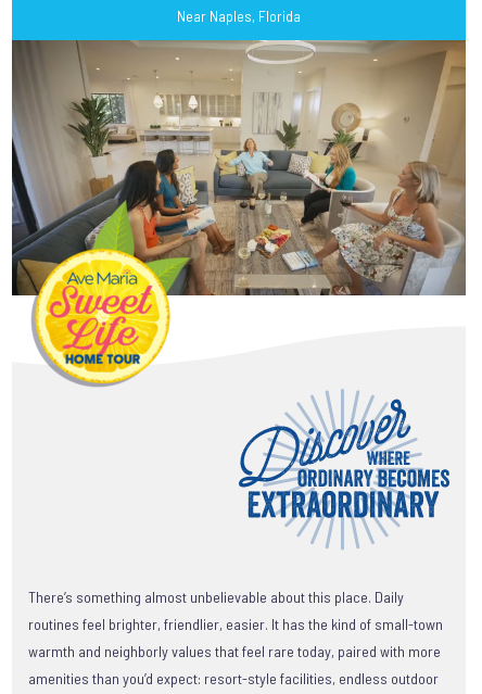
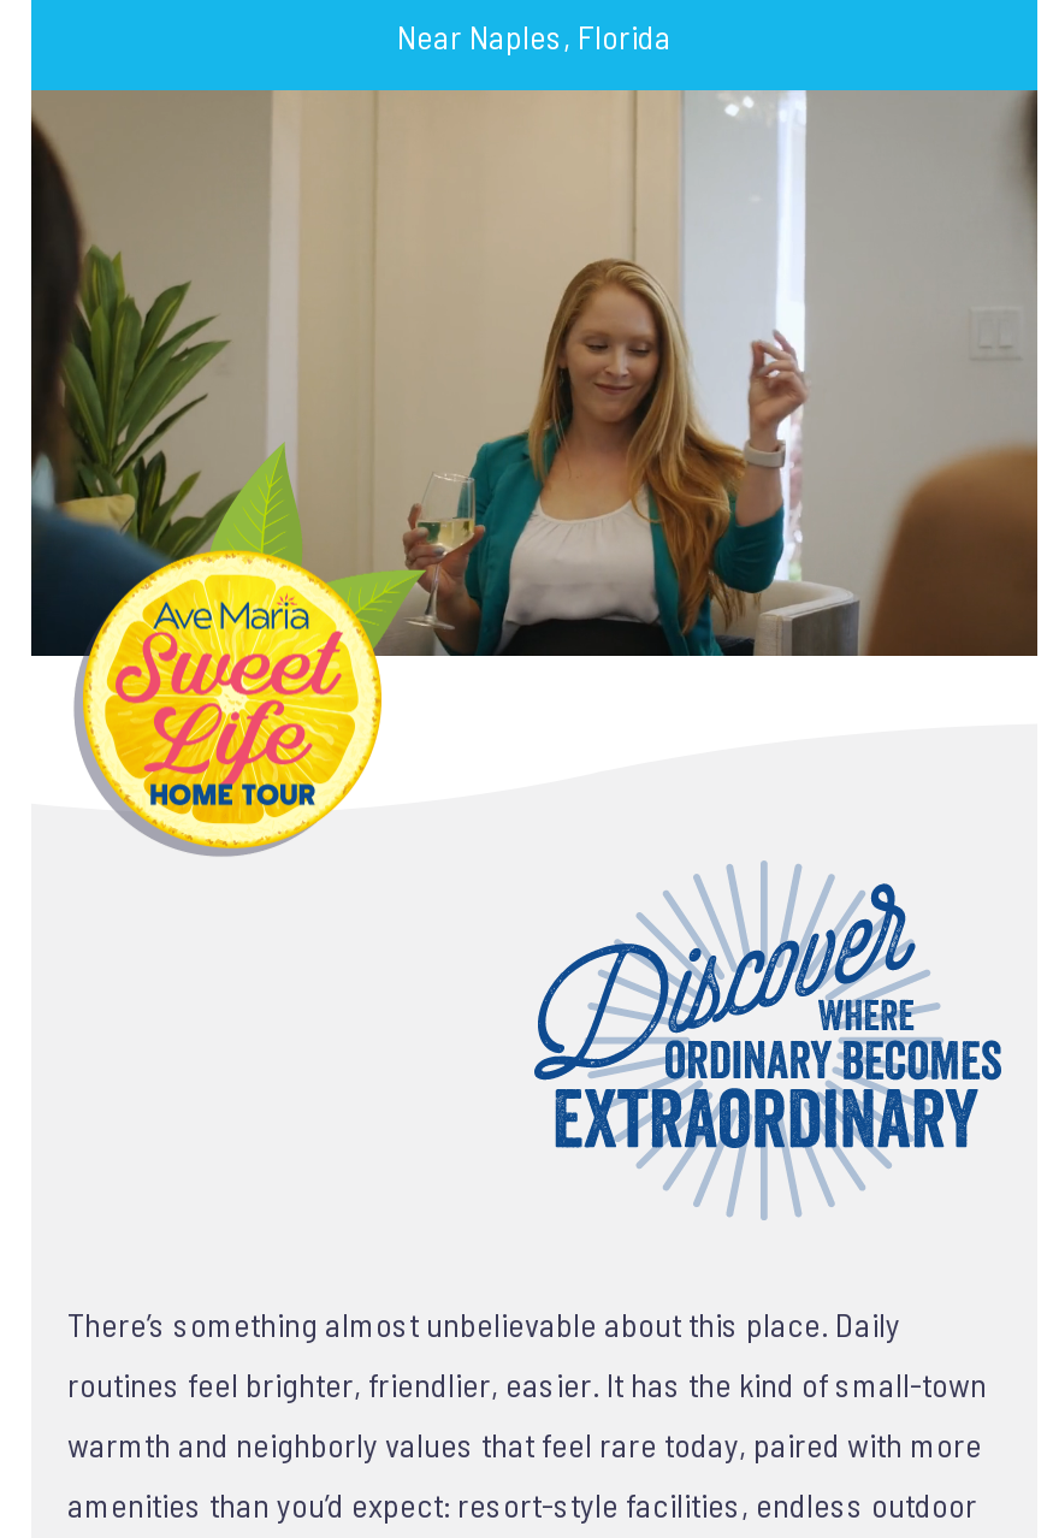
- [image]
+ [image]
